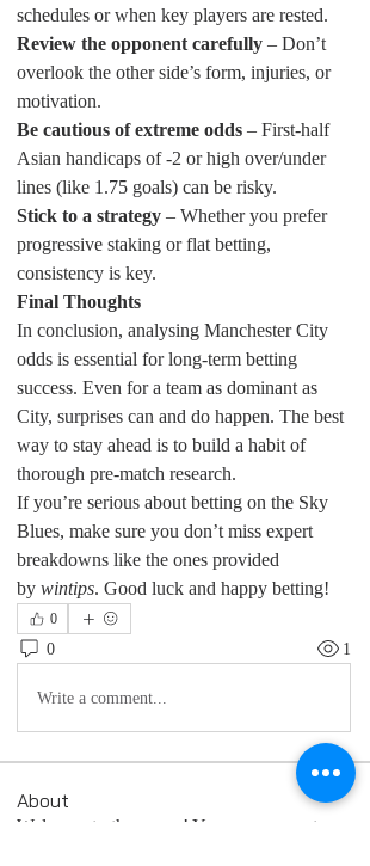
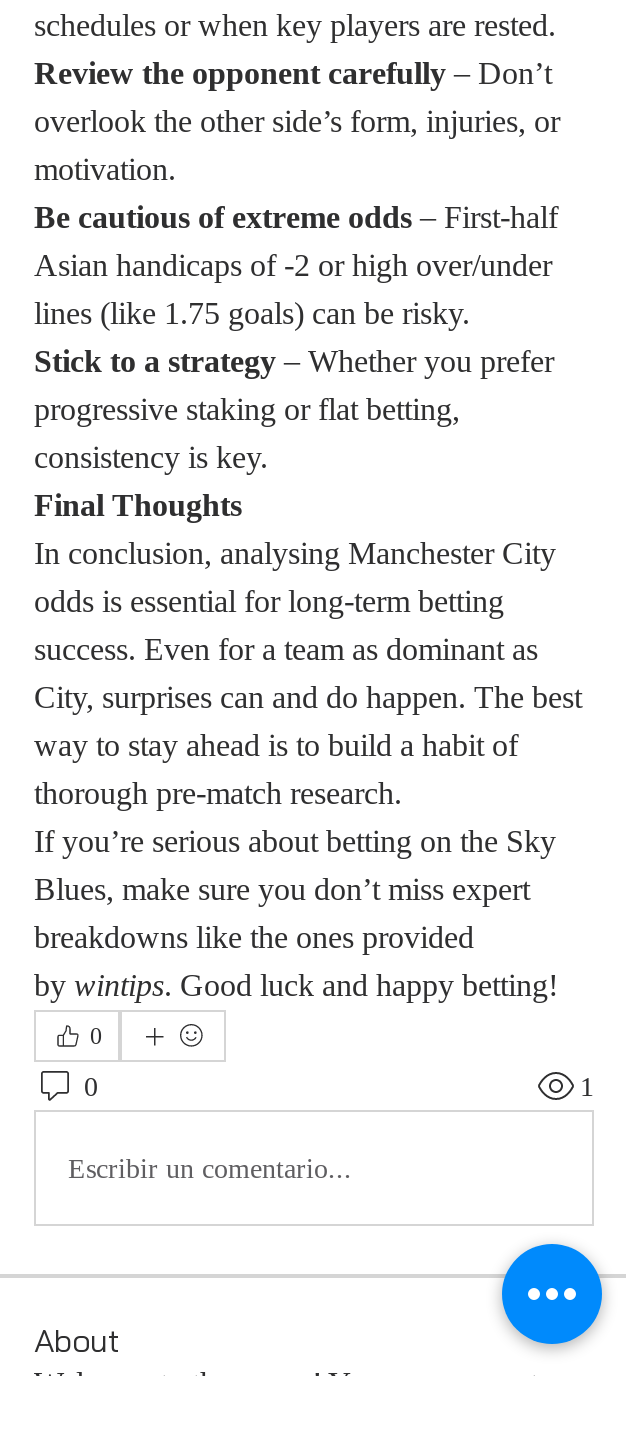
- Write a comment...
+ Escribir un comentario...
